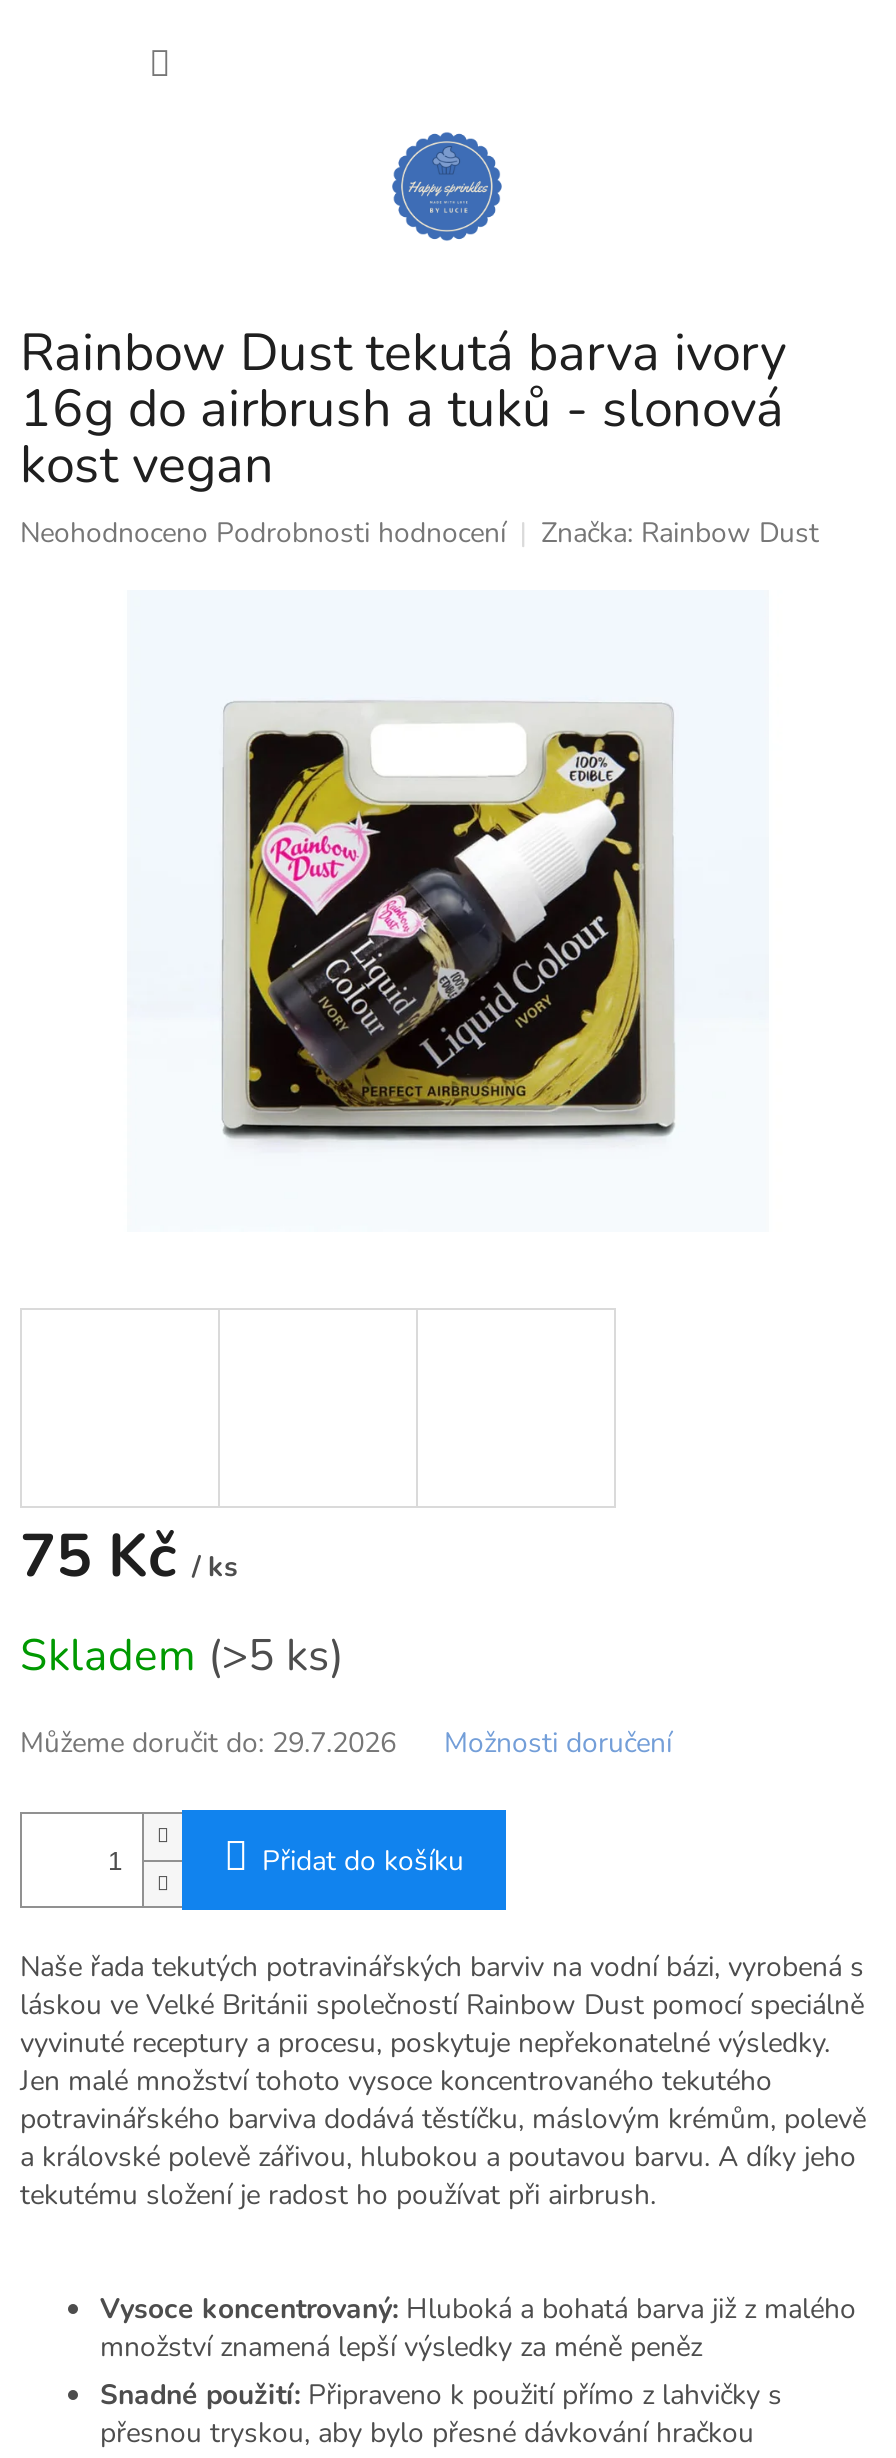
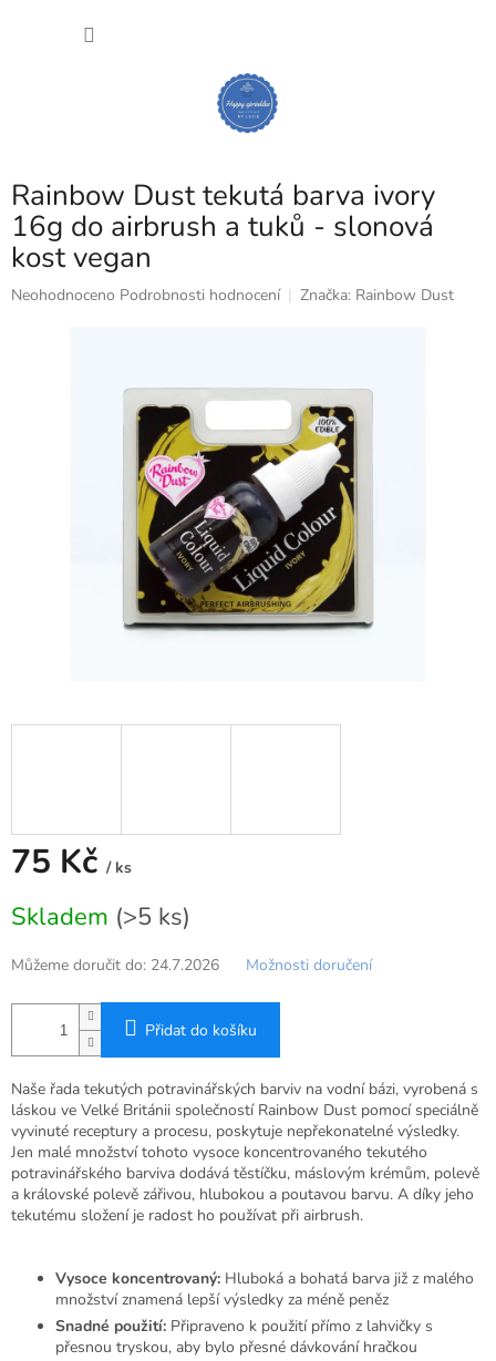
- Můžeme doručit do: 29.7.2026
+ Můžeme doručit do: 24.7.2026
